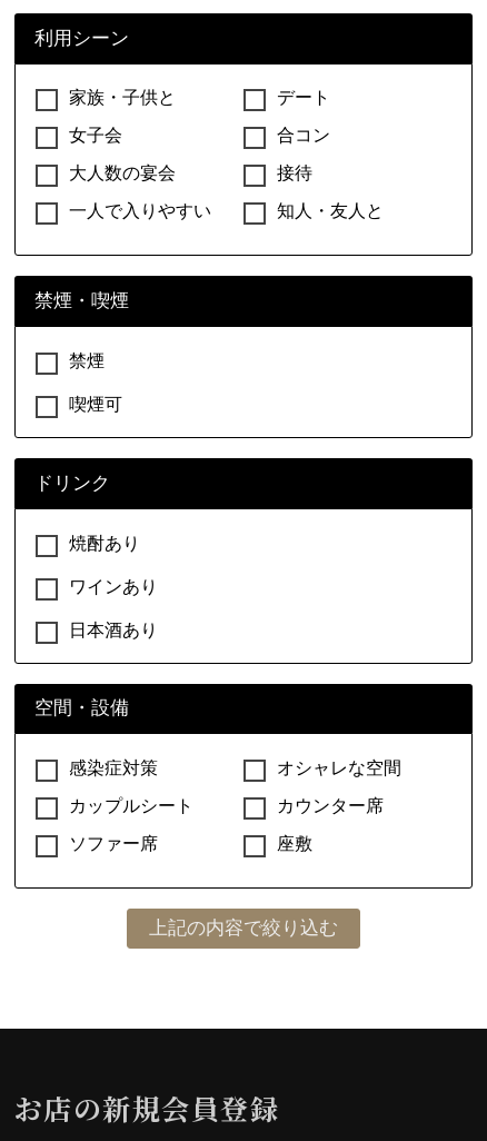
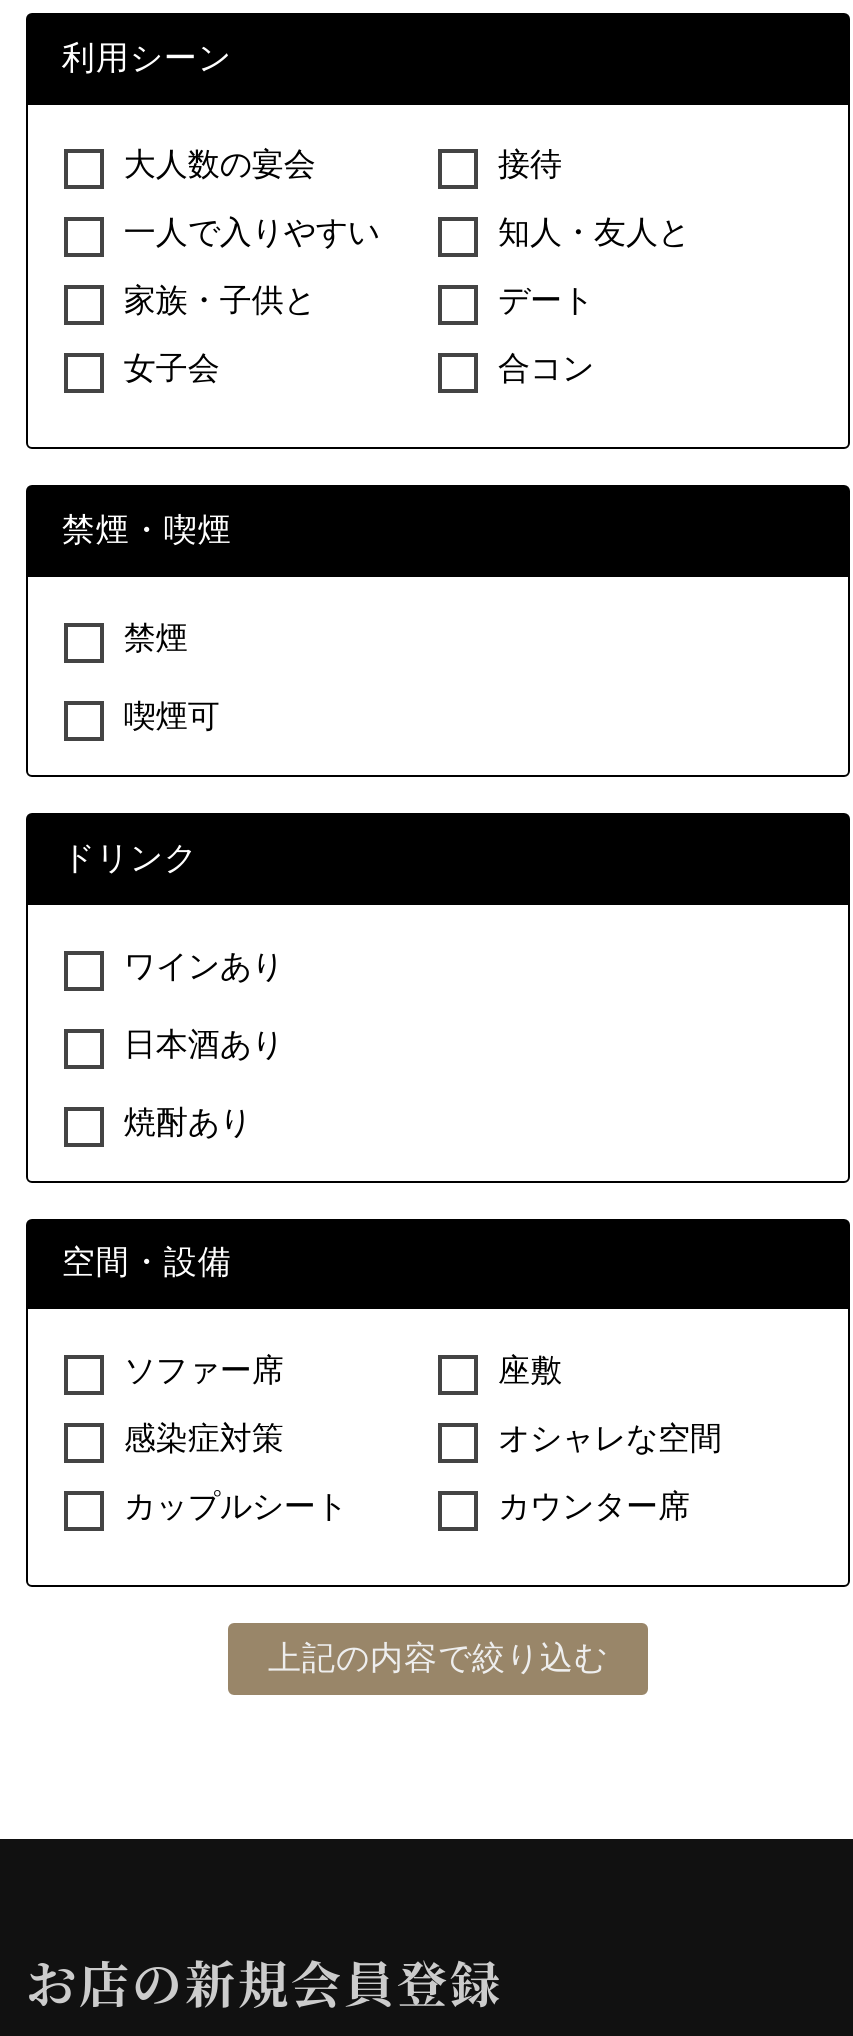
moved down: 家族・子供と | デート | 女子会 | 合コン

moved up: 大人数の宴会 | 接待 | 一人で入りやすい | 知人・友人と

moved down: 焼酎あり

moved up: ワインあり | 日本酒あり

moved down: 感染症対策 | オシャレな空間 | カップルシート | カウンター席

moved up: ソファー席 | 座敷
